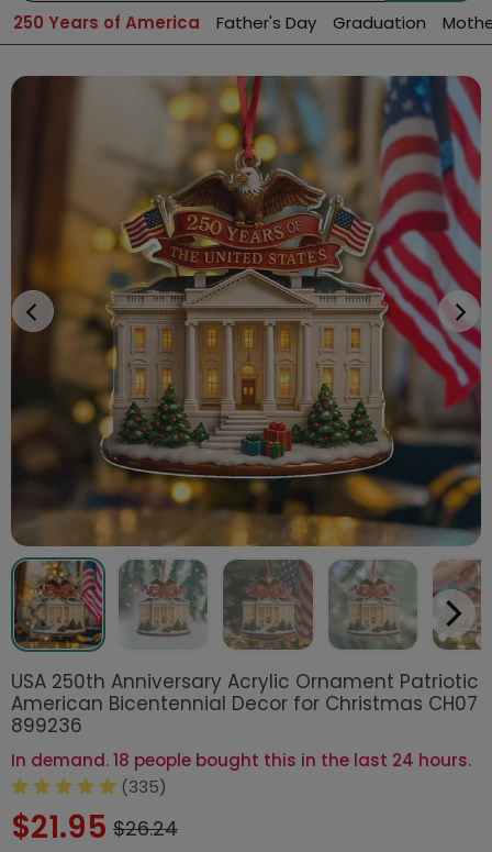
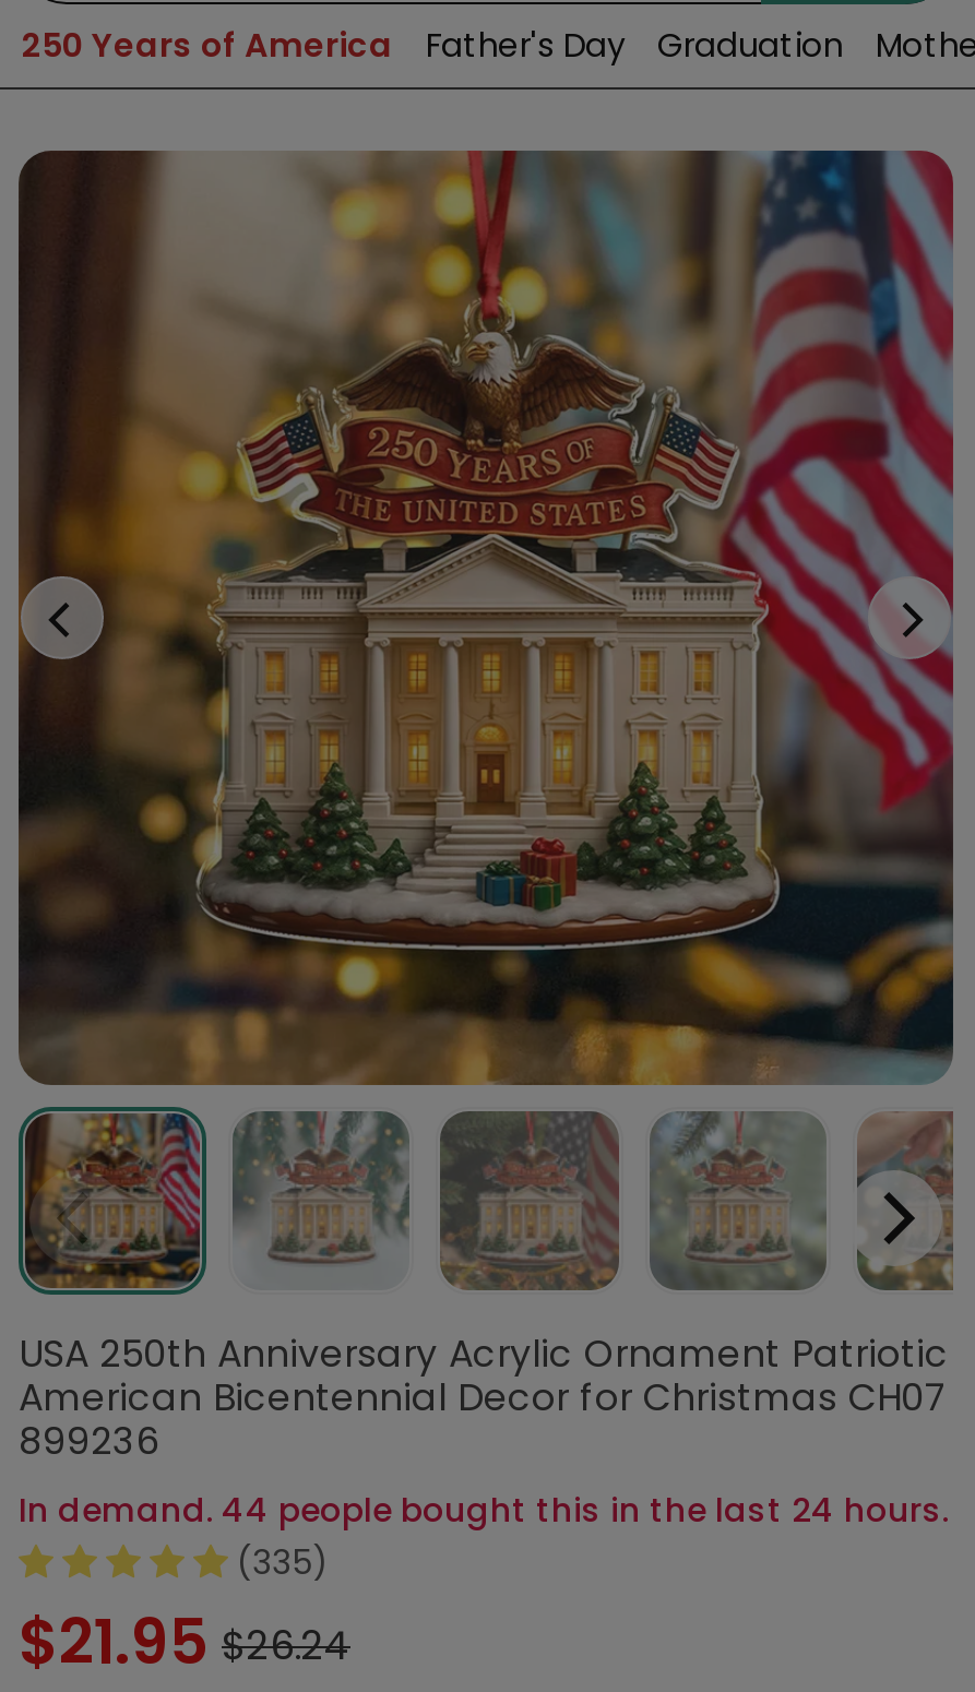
- In demand. 18 people bought this in the last 24 hours.
+ In demand. 44 people bought this in the last 24 hours.
